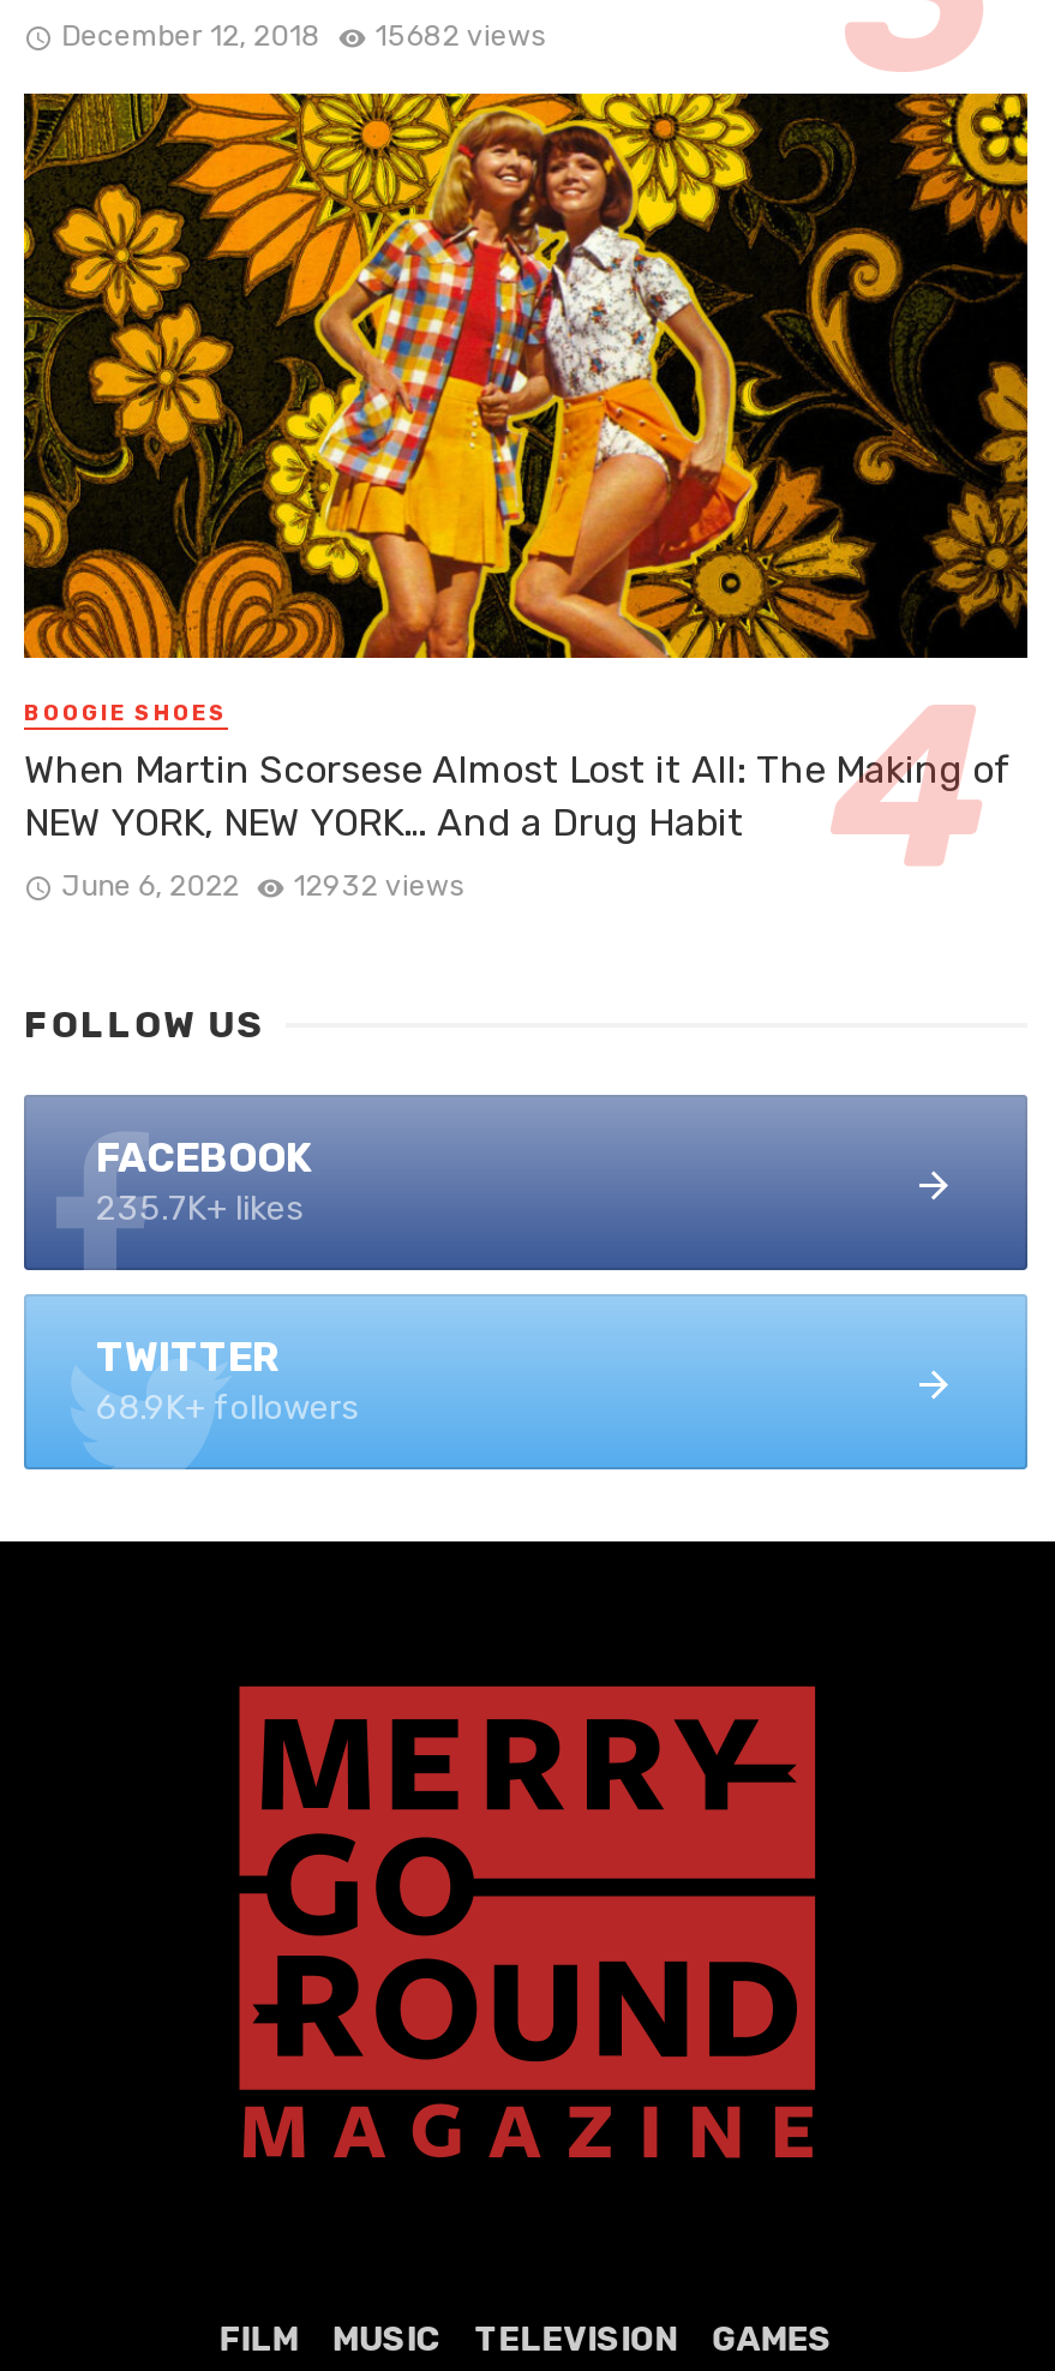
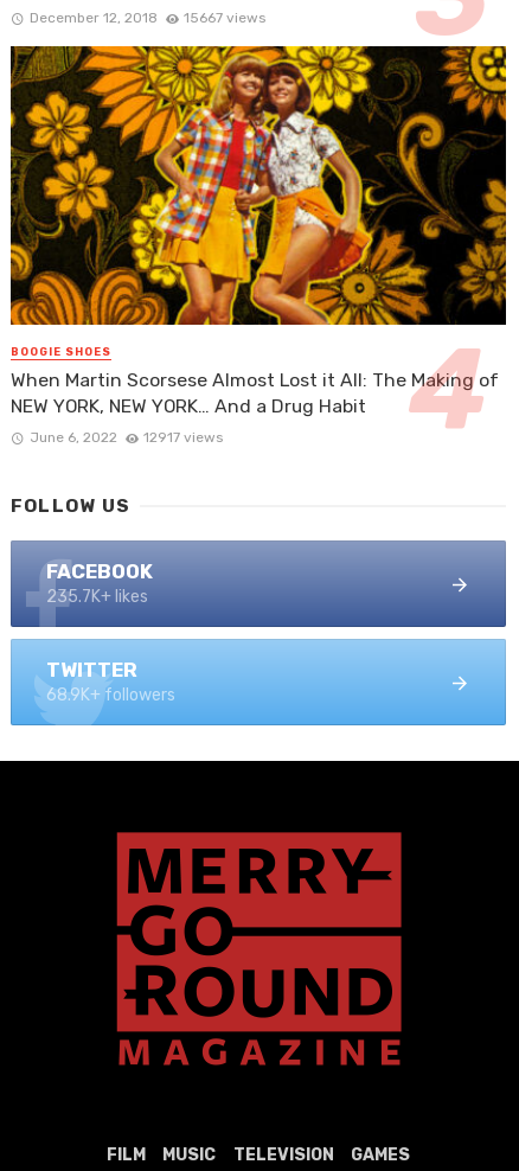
- December 12, 2018 15682 views
+ December 12, 2018 15667 views

- June 6, 2022 12932 views
+ June 6, 2022 12917 views
